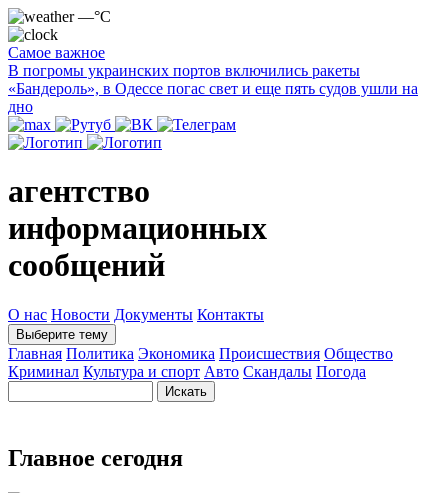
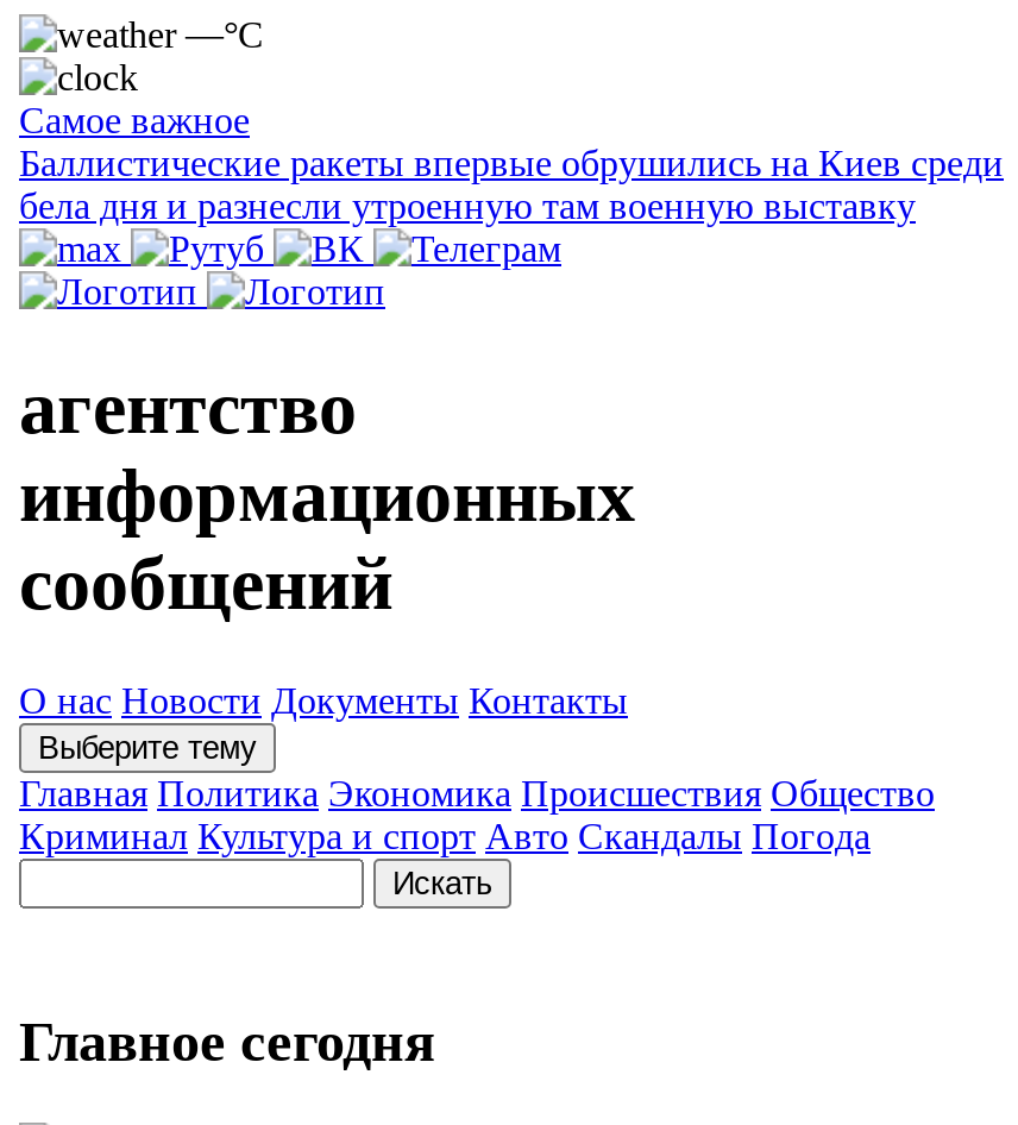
- В погромы украинских портов включились ракеты
- «Бандероль», в Одессе погас свет и еще пять судов ушли на
- дно
+ Баллистические ракеты впервые обрушились на Киев среди
+ бела дня и разнесли утроенную там военную выставку
